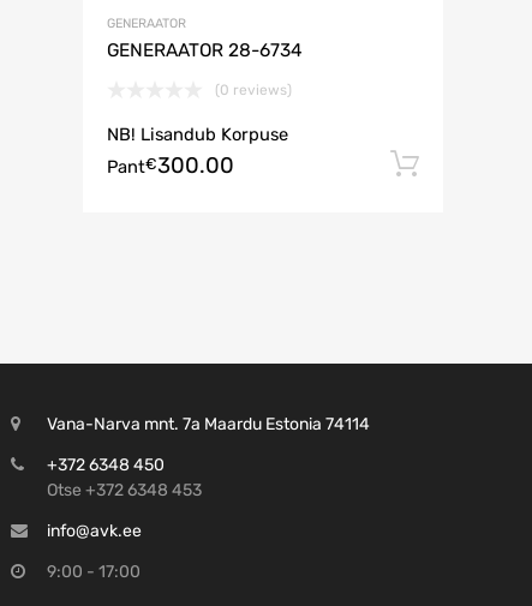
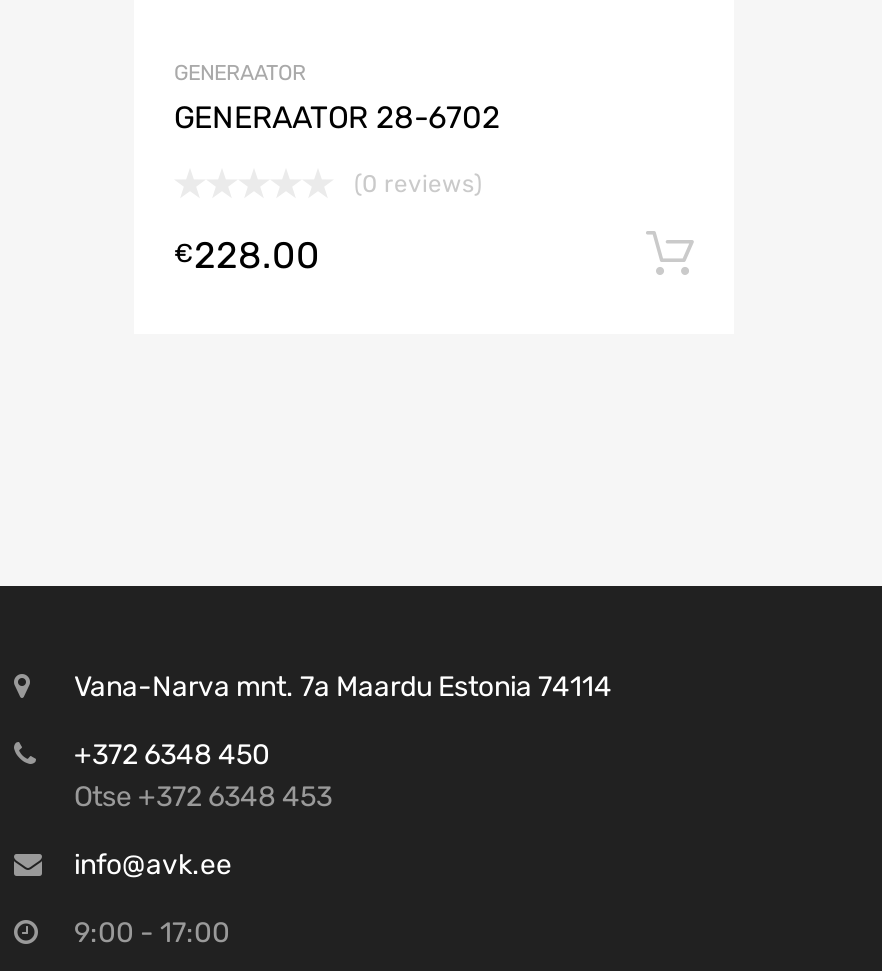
- GENERAATOR 28-6734
+ GENERAATOR 28-6702

- NB! Lisandub Korpuse
- Pant€300.00
+ €228.00
